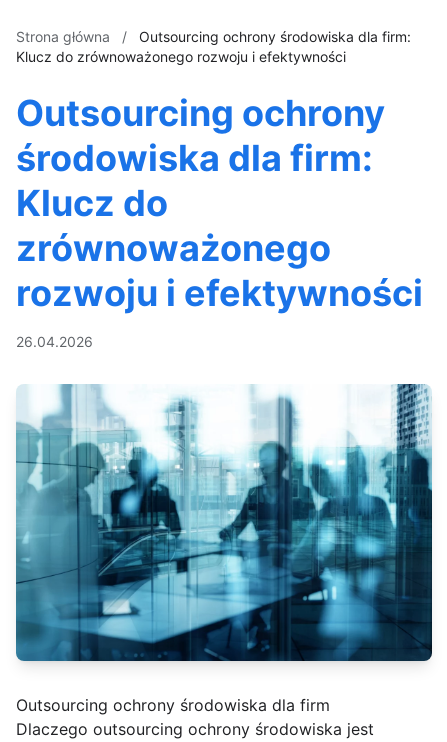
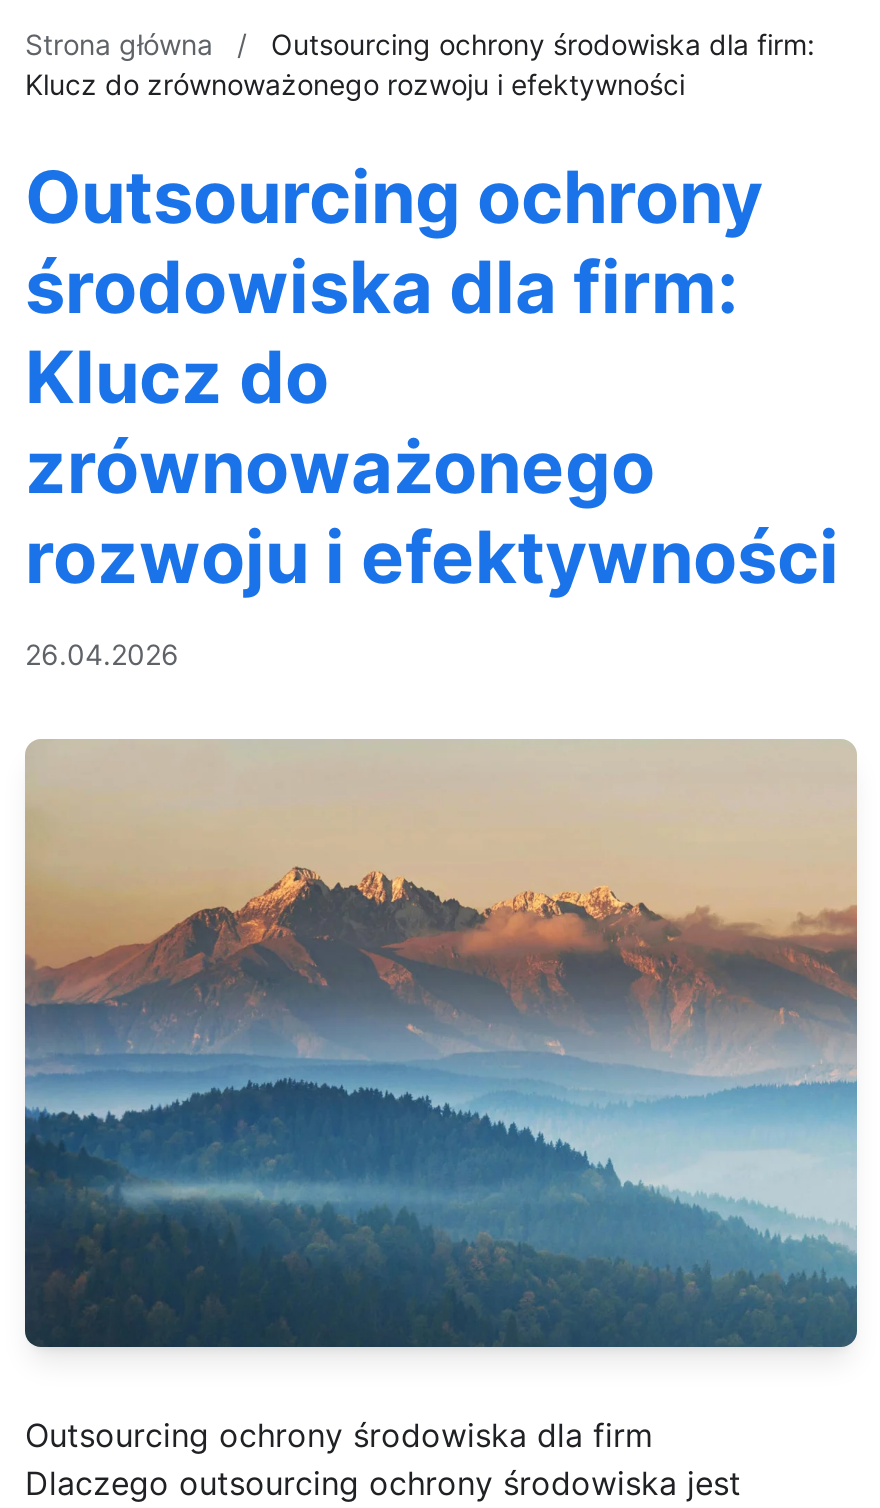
- [image]
+ [image]
